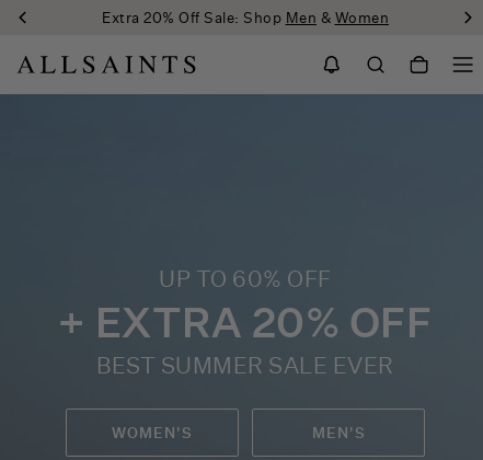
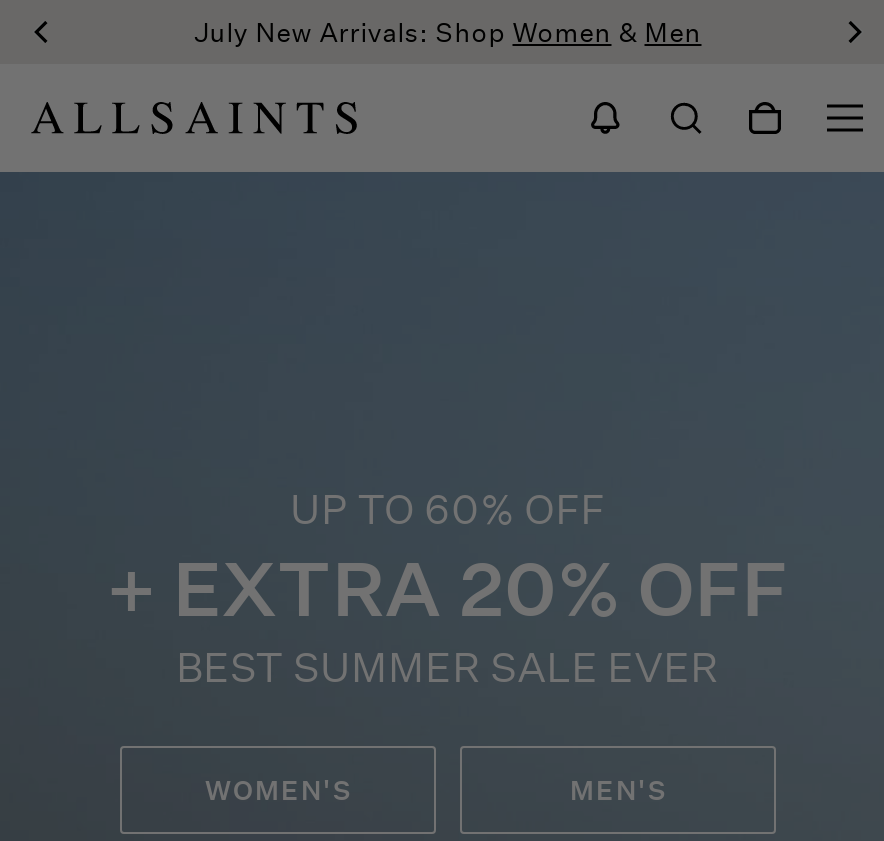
- Extra 20% Off Sale: Shop Men & Women
+ July New Arrivals: Shop Women & Men
